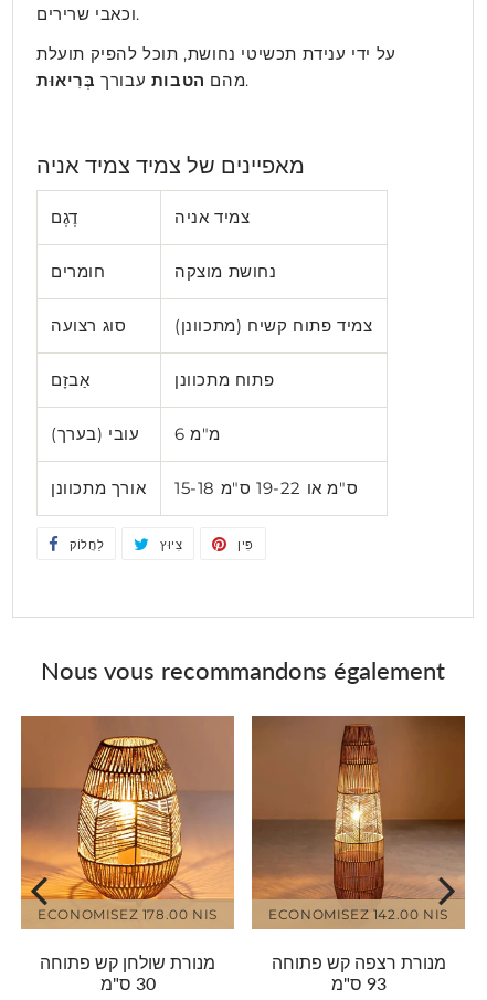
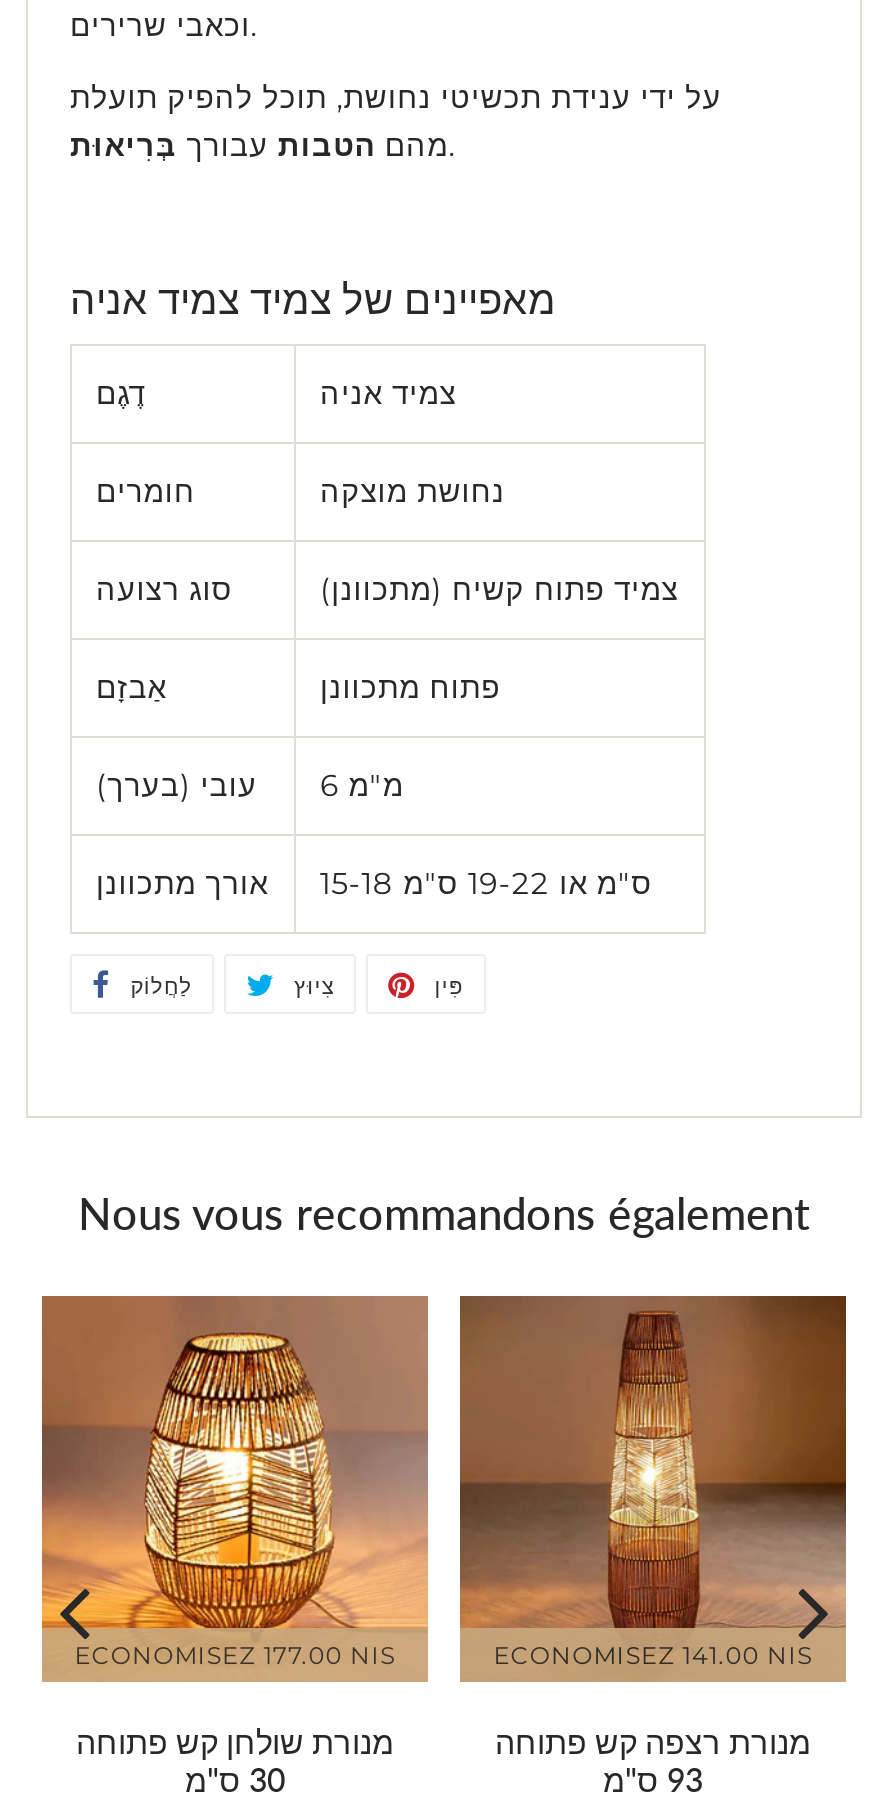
- ECONOMISEZ 178.00 NIS
+ ECONOMISEZ 177.00 NIS

- ECONOMISEZ 142.00 NIS
+ ECONOMISEZ 141.00 NIS
